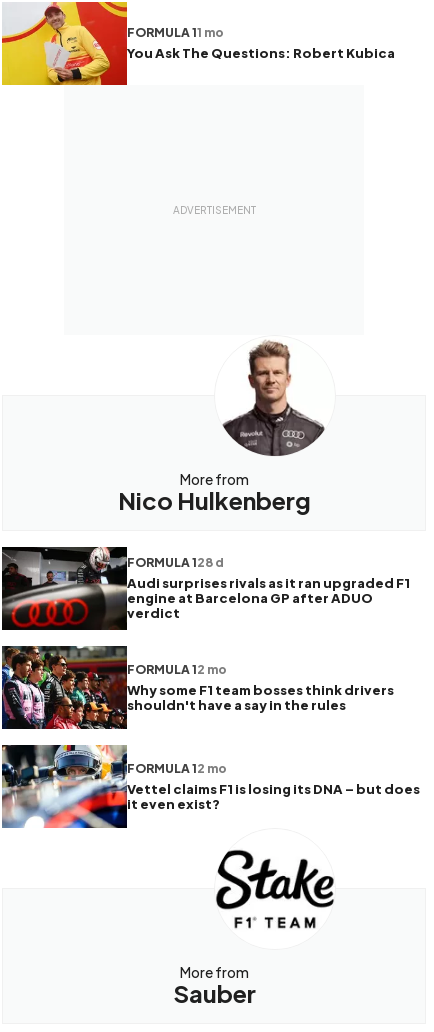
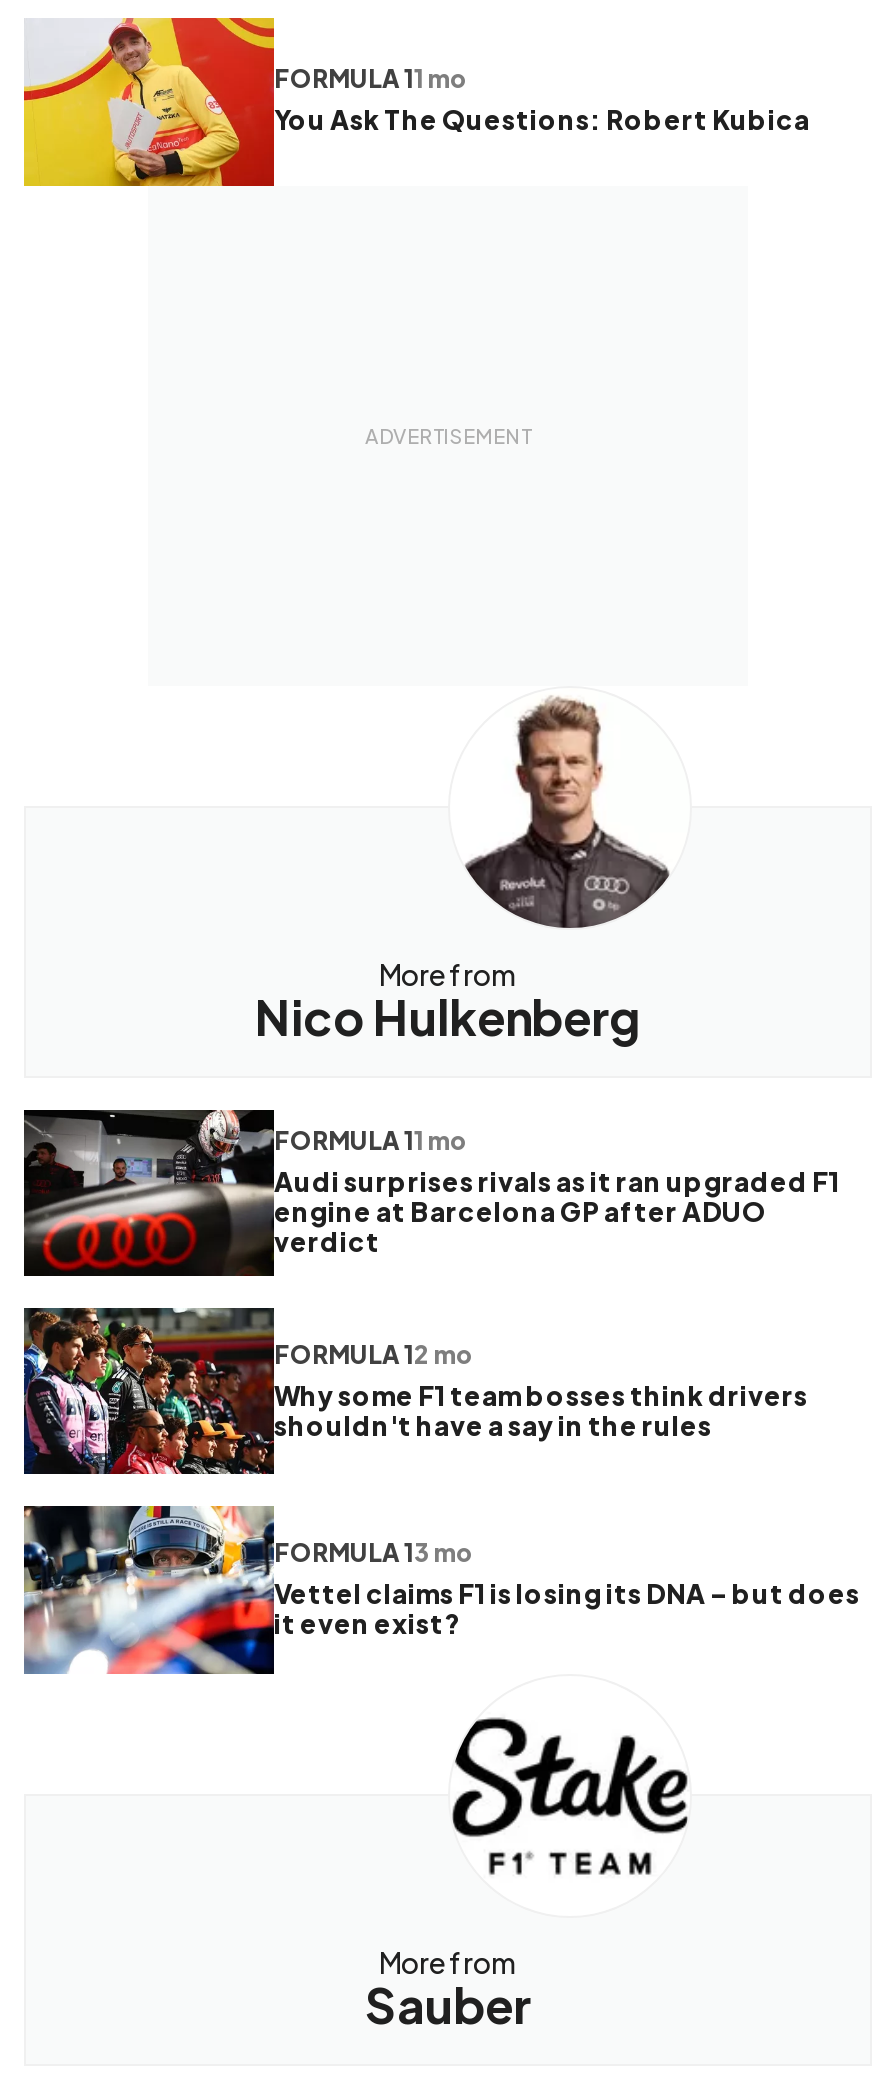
- FORMULA 128 d
+ FORMULA 11 mo

- FORMULA 12 mo
+ FORMULA 13 mo
